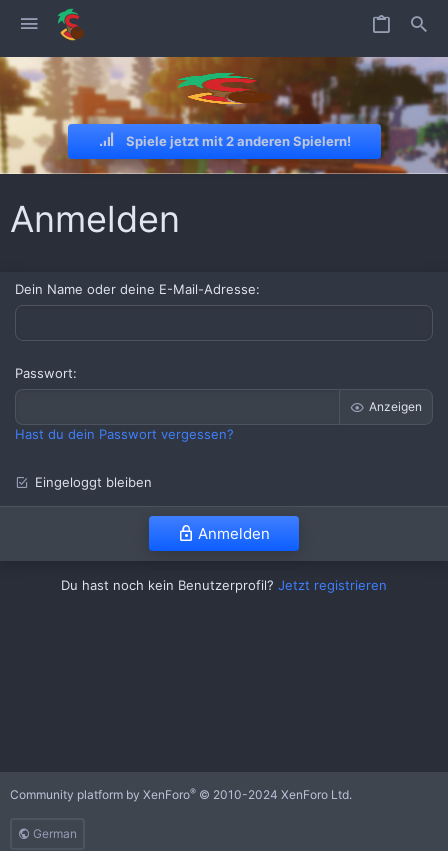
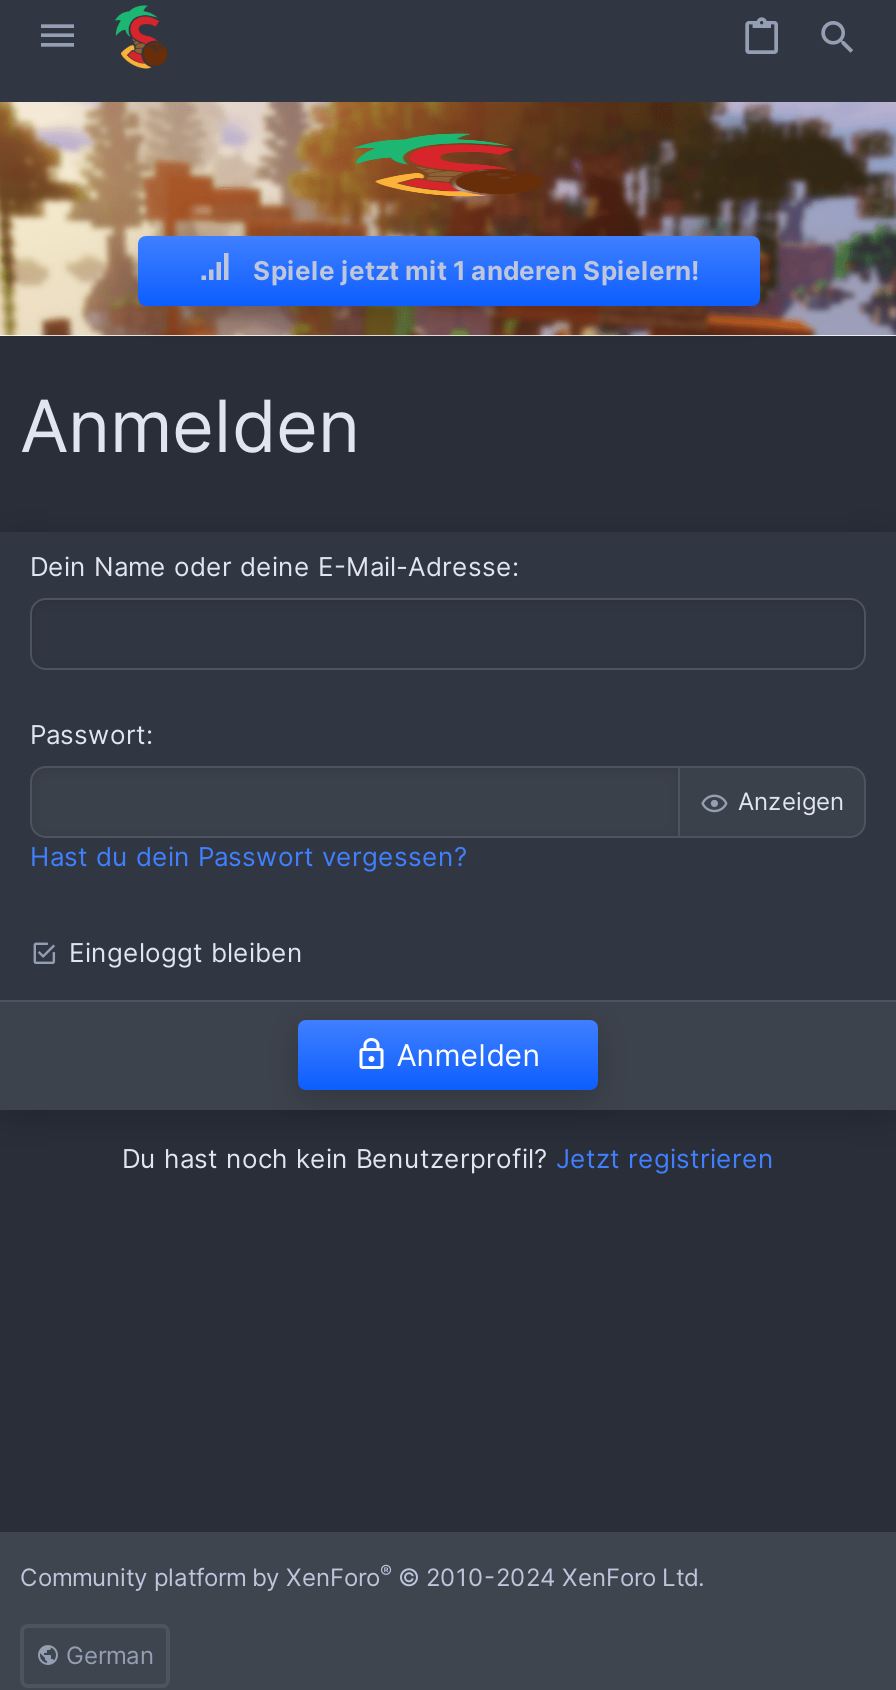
- Spiele jetzt mit 2 anderen Spielern!
+ Spiele jetzt mit 1 anderen Spielern!
